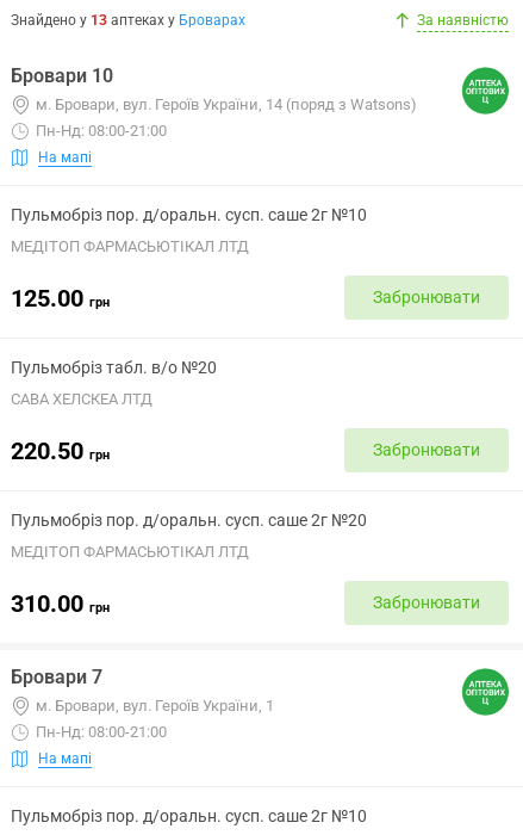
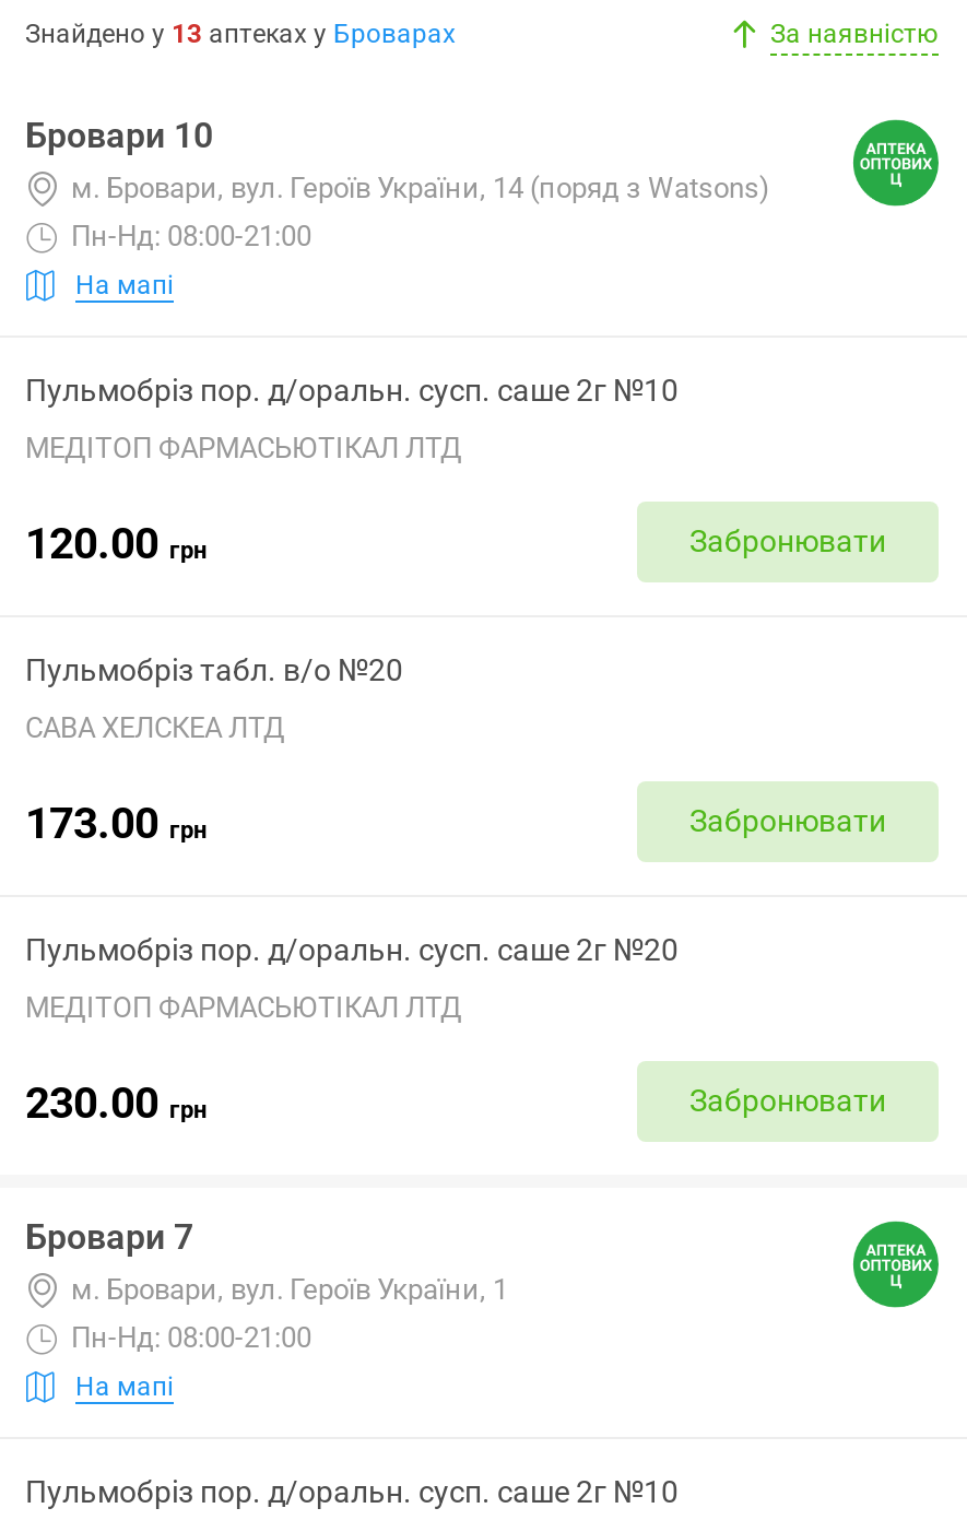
- 125.00 грн
+ 120.00 грн

- 220.50 грн
+ 173.00 грн

- 310.00 грн
+ 230.00 грн
